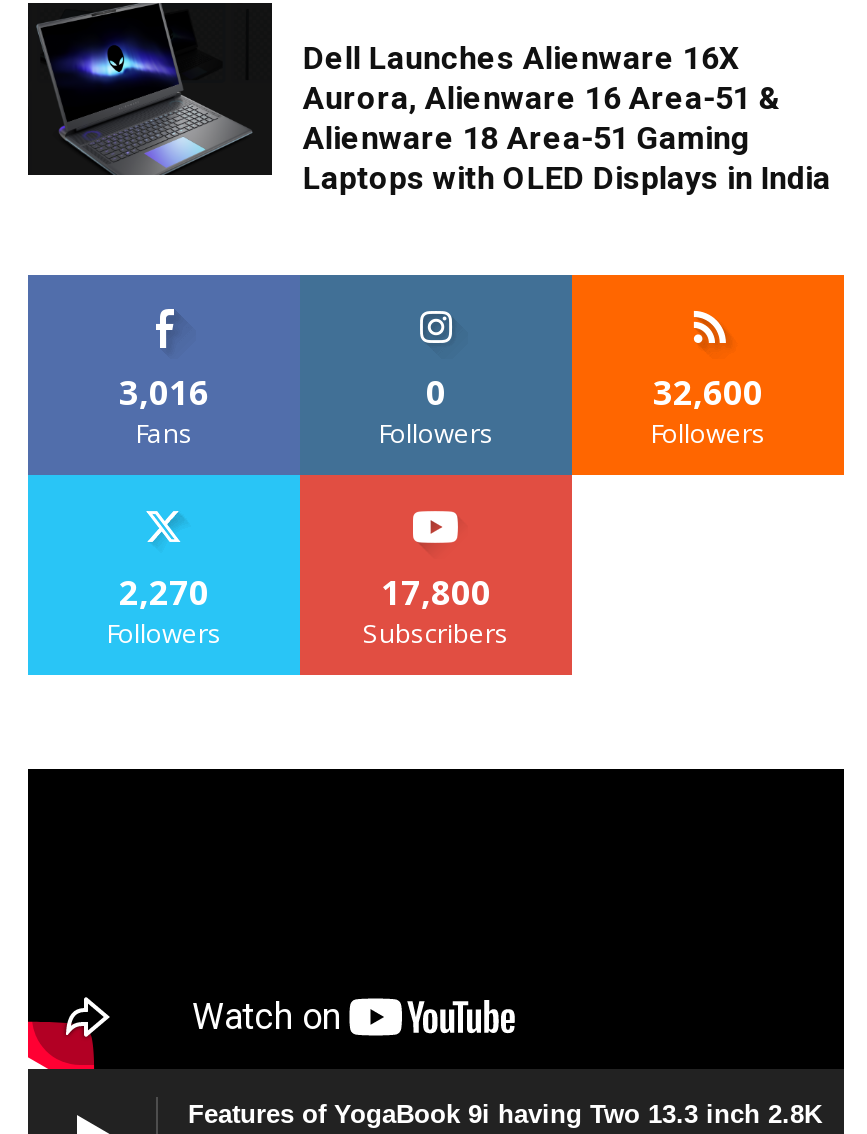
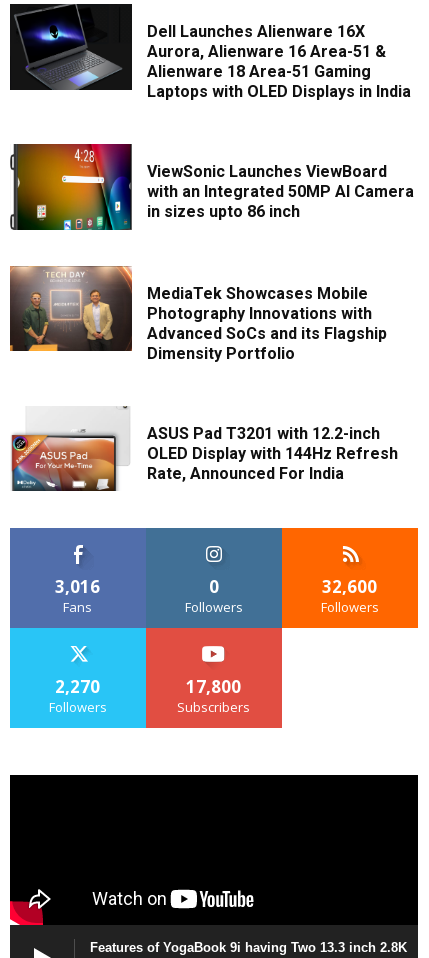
+ [image]
+ MediaTek Showcases Mobile
+ Photography Innovations with
+ Advanced SoCs and its Flagship
+ Dimensity Portfolio

+ [image]
+ ViewSonic Launches ViewBoard
+ with an Integrated 50MP AI Camera
+ in sizes upto 86 inch

+ [image]
+ ASUS Pad T3201 with 12.2-inch
+ OLED Display with 144Hz Refresh
+ Rate, Announced For India
